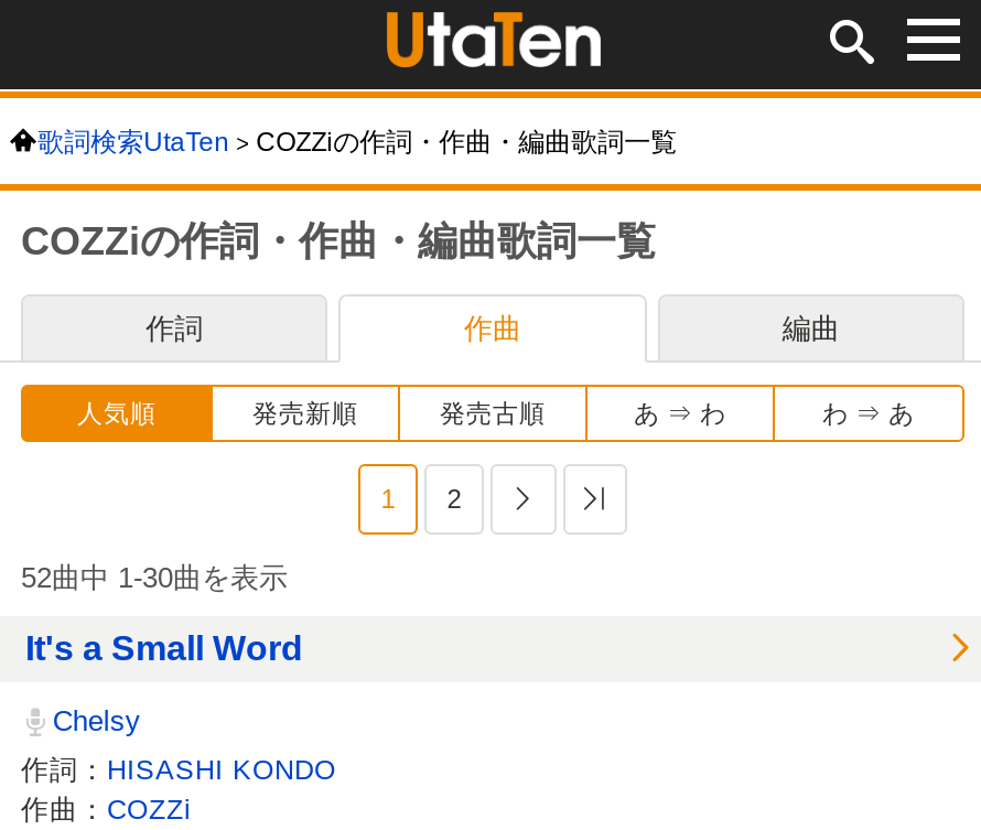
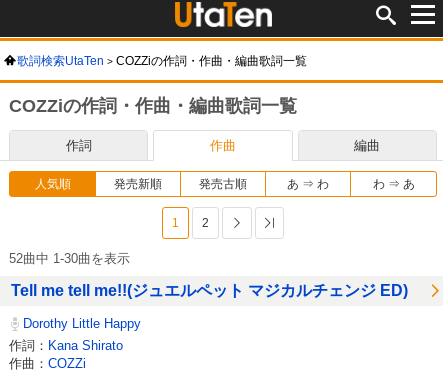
- It's a Small Word
+ Tell me tell me!!(ジュエルペット マジカルチェンジ ED)

- Chelsy
+ Dorothy Little Happy

- 作詞：HISASHI KONDO
+ 作詞：Kana Shirato
